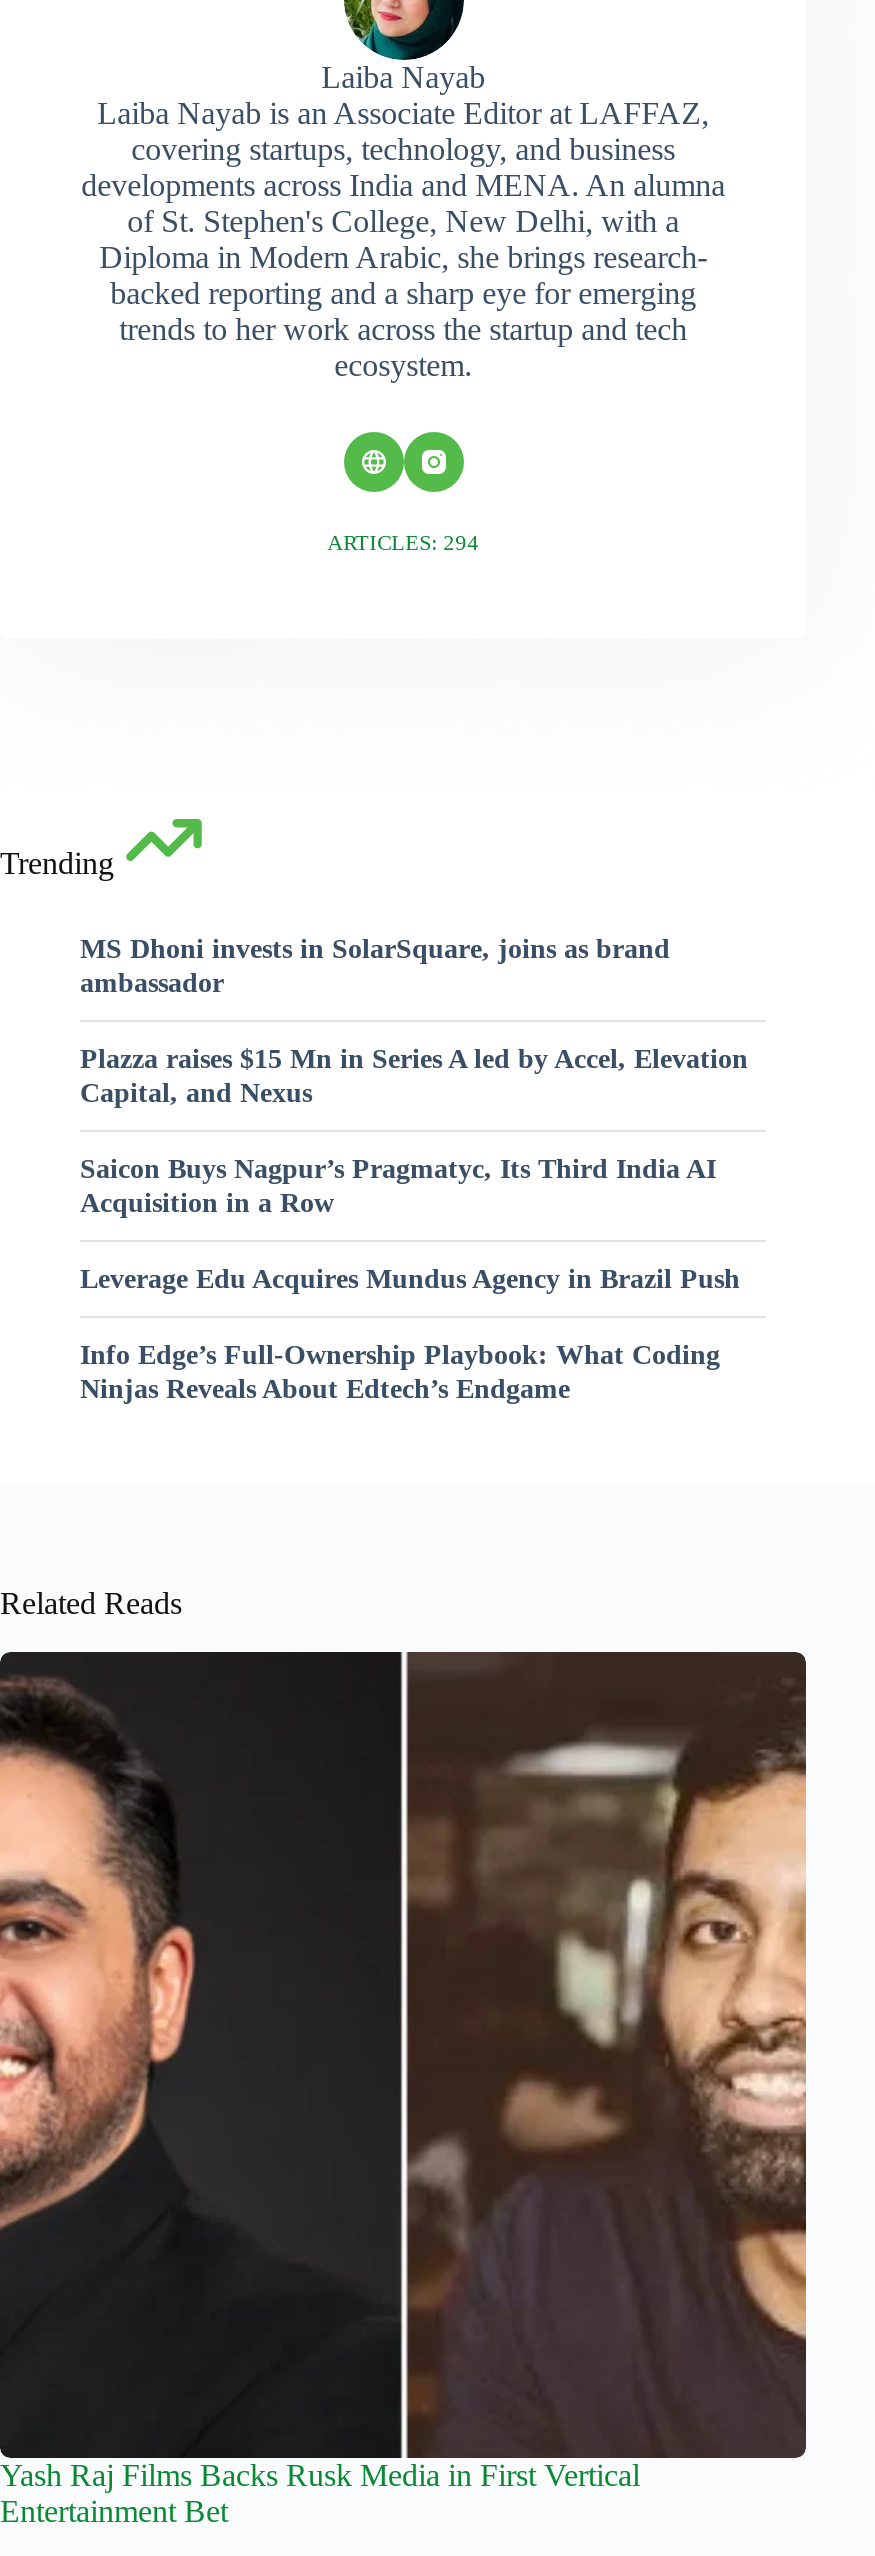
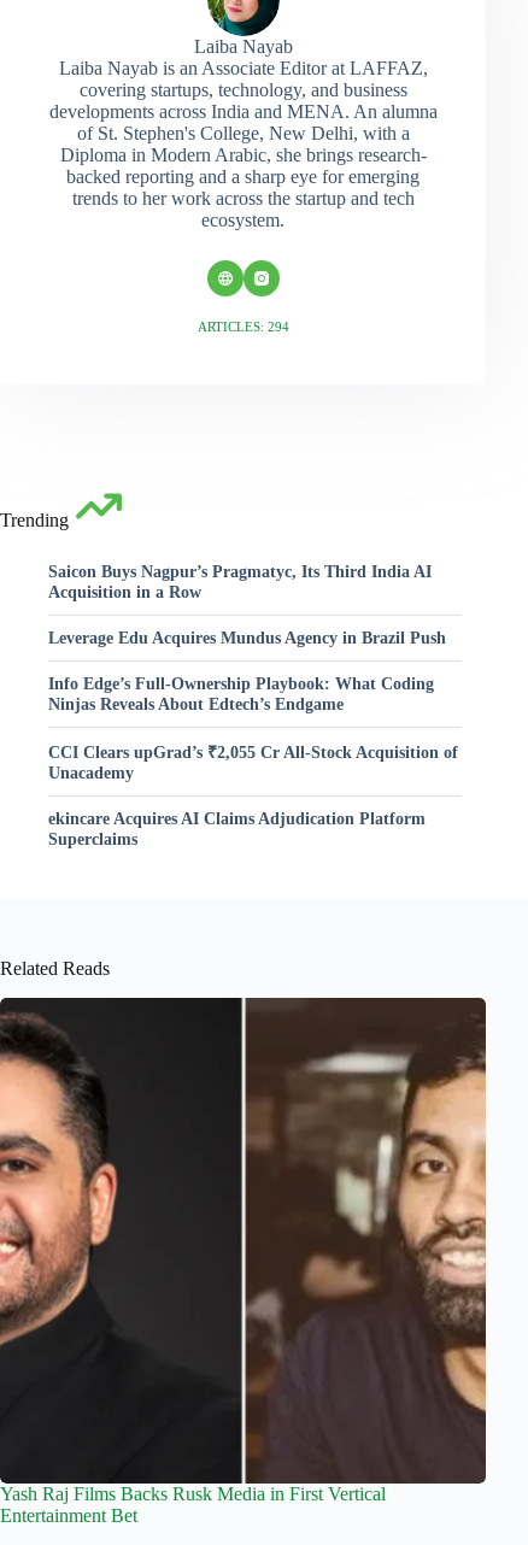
- MS Dhoni invests in SolarSquare, joins as brand
- ambassador
- Plazza raises $15 Mn in Series A led by Accel, Elevation
- Capital, and Nexus

moved up: Saicon Buys Nagpur’s Pragmatyc, Its Third India AI | Acquisition in a Row | Leverage Edu Acquires Mundus Agency in Brazil Push | Info Edge’s Full-Ownership Playbook: What Coding | Ninjas Reveals About Edtech’s Endgame

+ CCI Clears upGrad’s ₹2,055 Cr All-Stock Acquisition of
+ Unacademy
+ ekincare Acquires AI Claims Adjudication Platform
+ Superclaims
